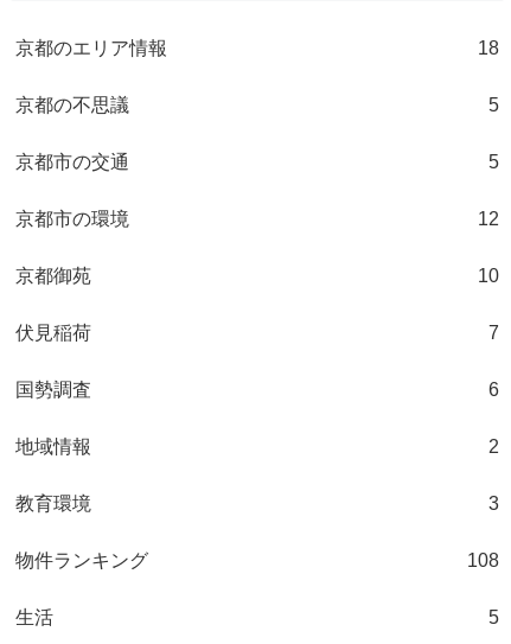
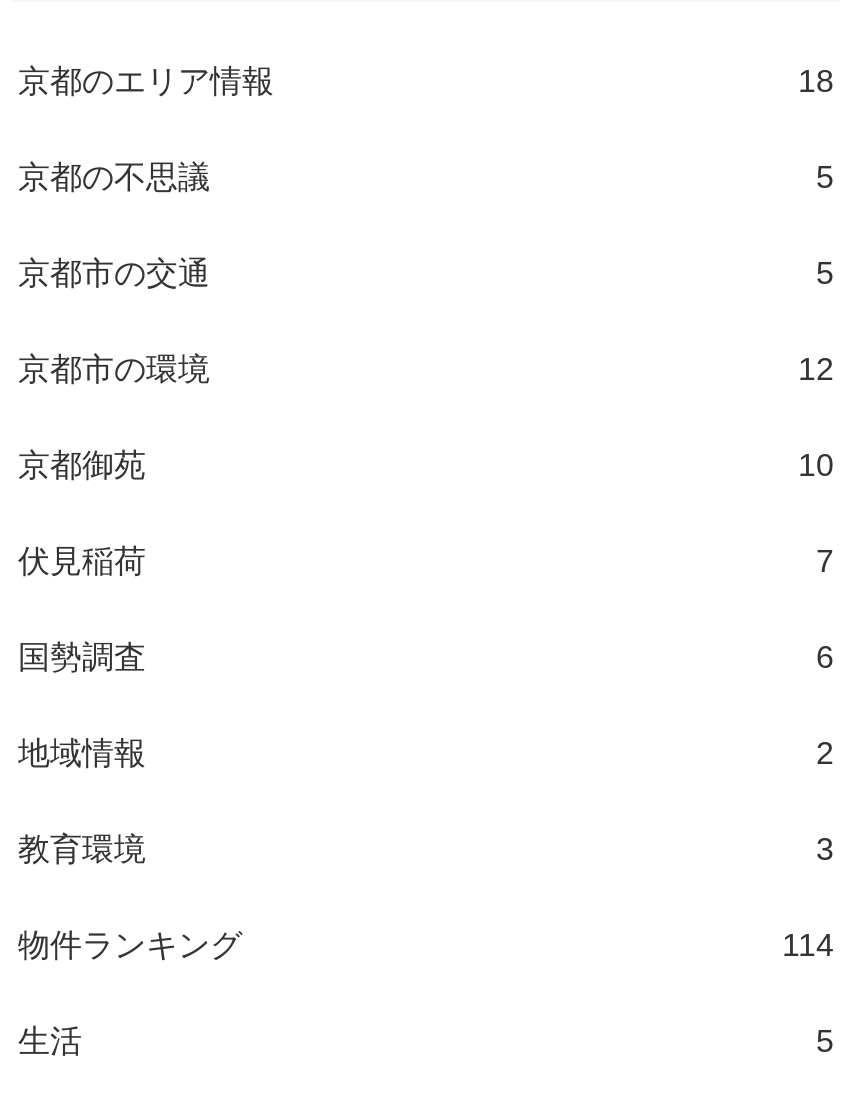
- 108
+ 114
